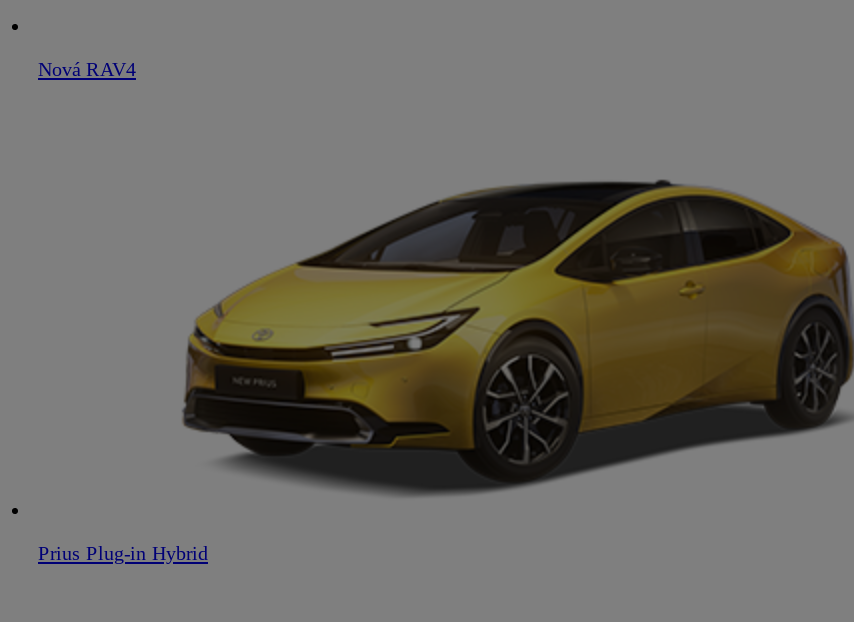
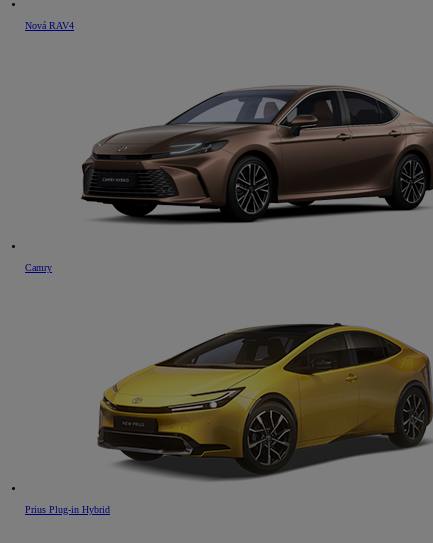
+ Camry

+ [image]
